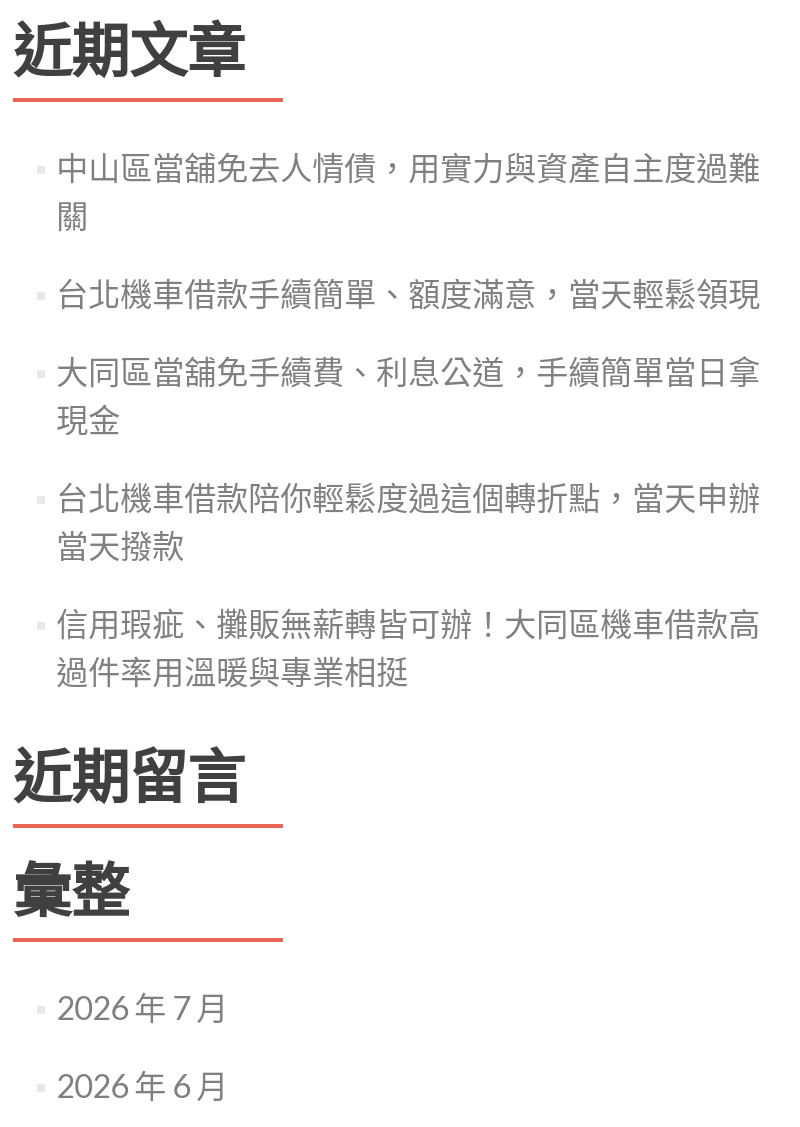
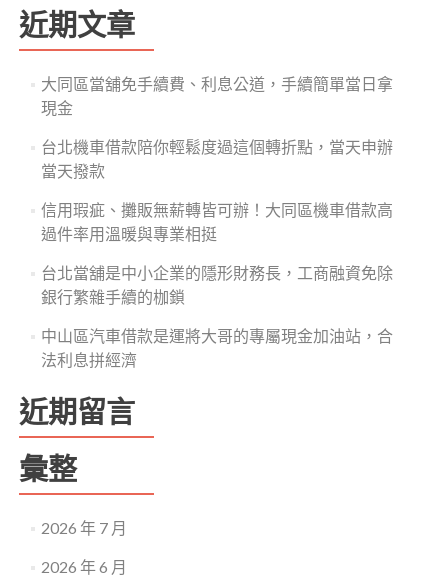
- 中山區當舖免去人情債，用實力與資產自主度過難
- 關
- 台北機車借款手續簡單、額度滿意，當天輕鬆領現

moved up: 大同區當舖免手續費、利息公道，手續簡單當日拿 | 現金 | 台北機車借款陪你輕鬆度過這個轉折點，當天申辦 | 當天撥款 | 信用瑕疵、攤販無薪轉皆可辦！大同區機車借款高 | 過件率用溫暖與專業相挺

+ 台北當舖是中小企業的隱形財務長，工商融資免除
+ 銀行繁雜手續的枷鎖
+ 中山區汽車借款是運將大哥的專屬現金加油站，合
+ 法利息拼經濟
